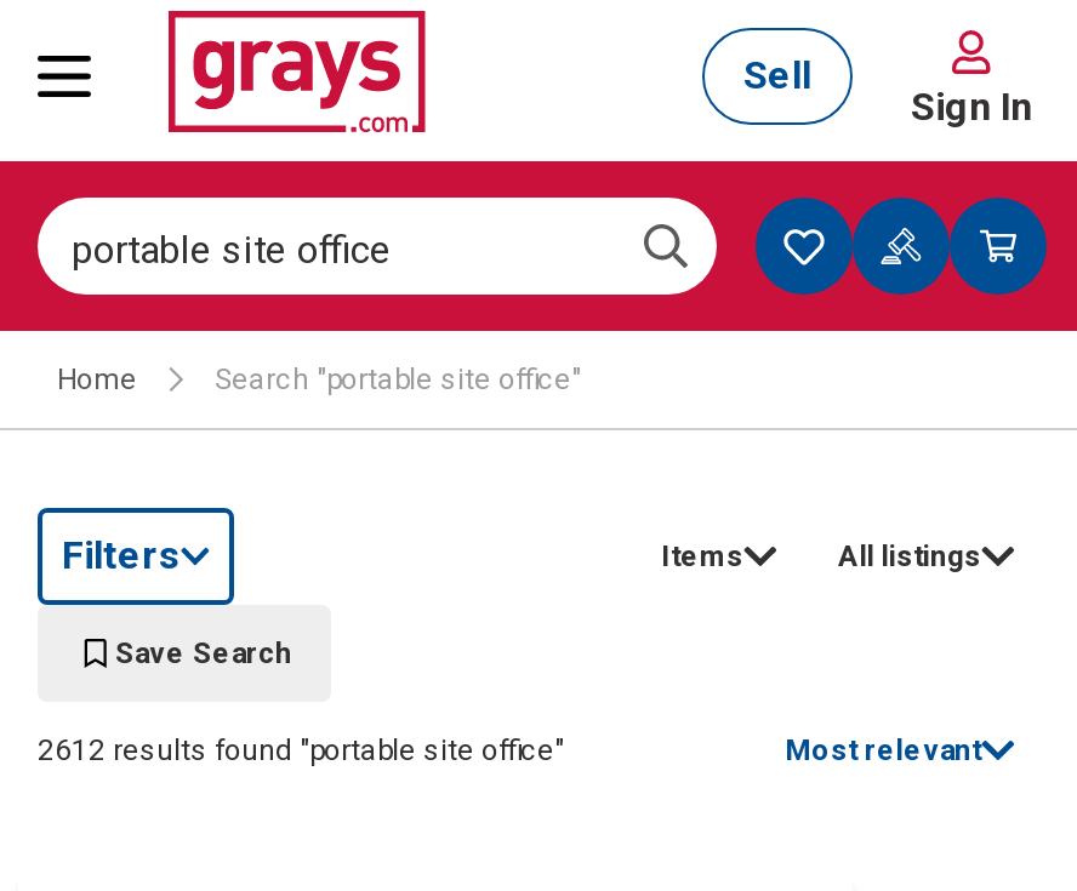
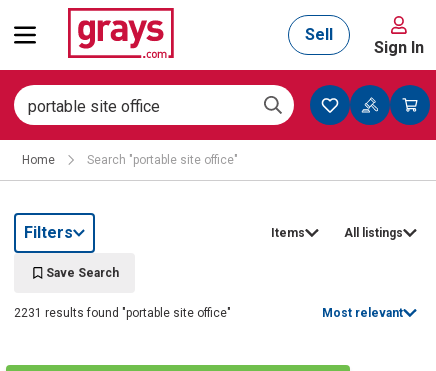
- 2612 results found "portable site office"
+ 2231 results found "portable site office"
